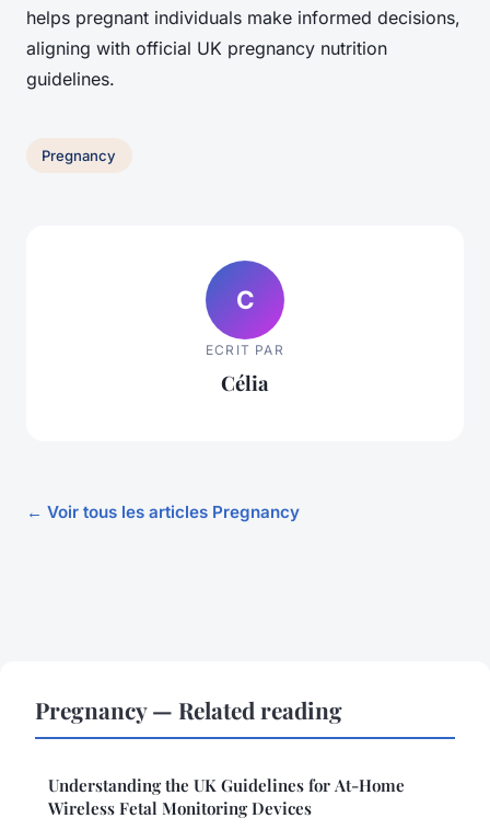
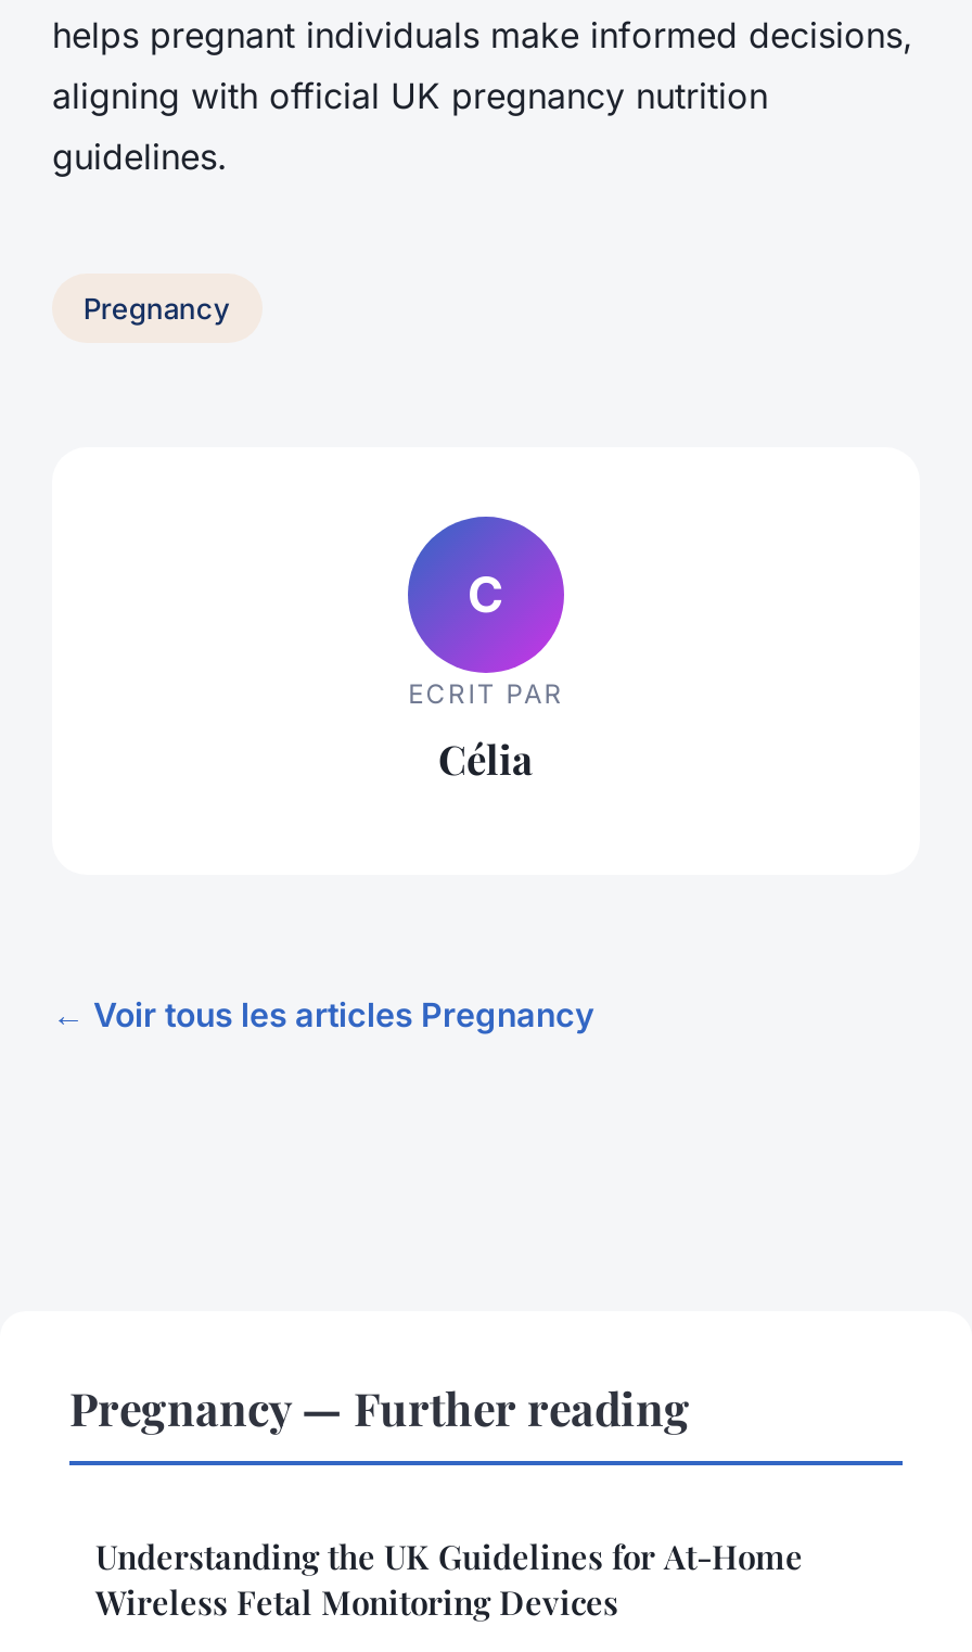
- Pregnancy — Related reading
+ Pregnancy — Further reading
